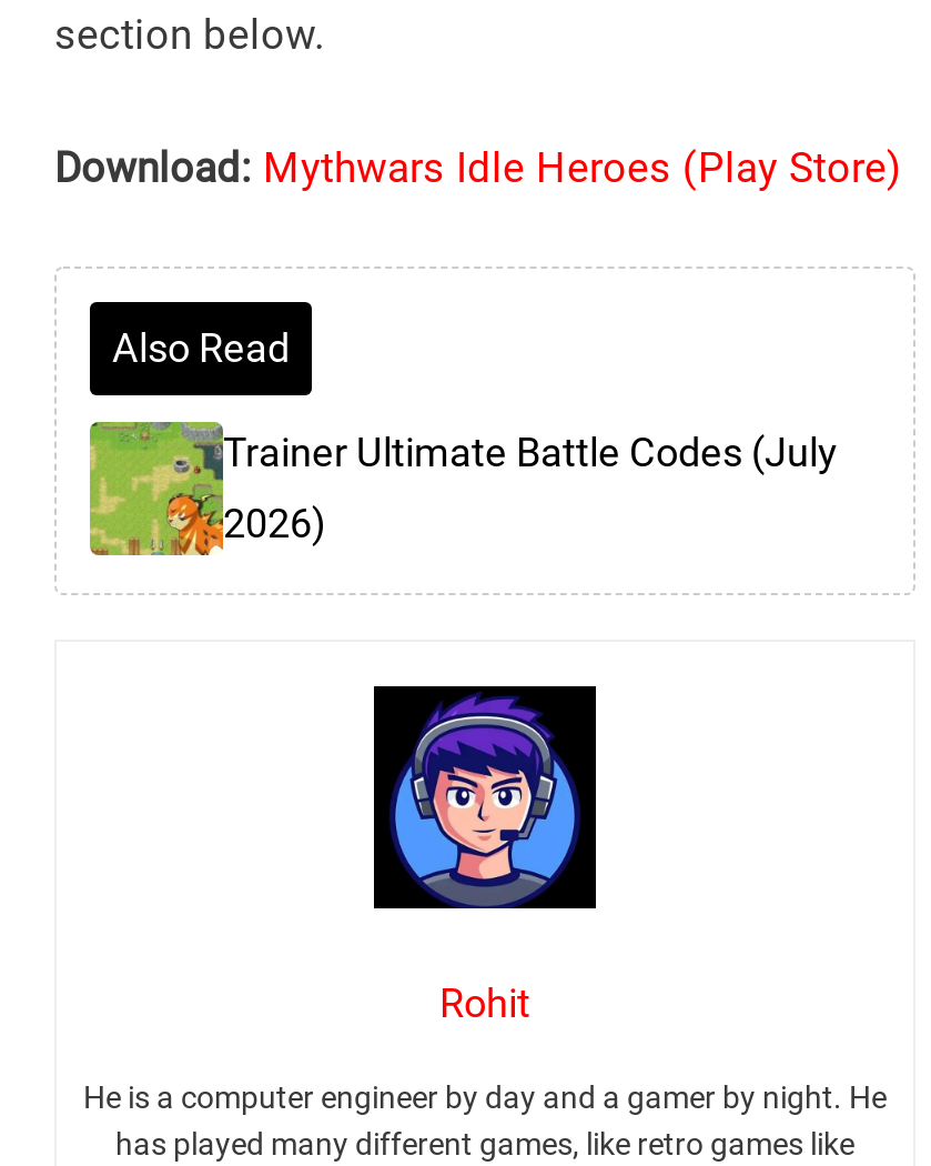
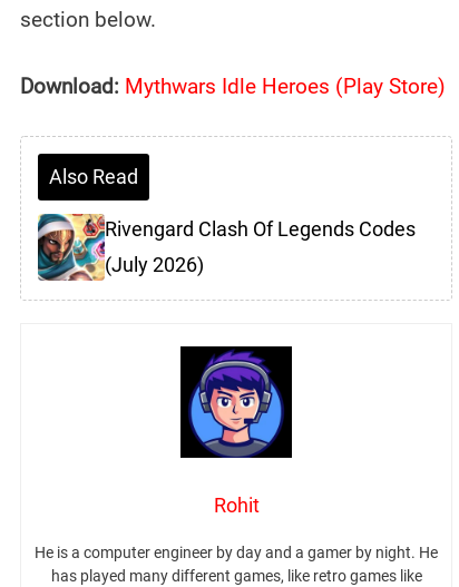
- [image]
- Trainer Ultimate Battle Codes (July
+ [image]
+ Rivengard Clash Of Legends Codes

- 2026)
+ (July 2026)
